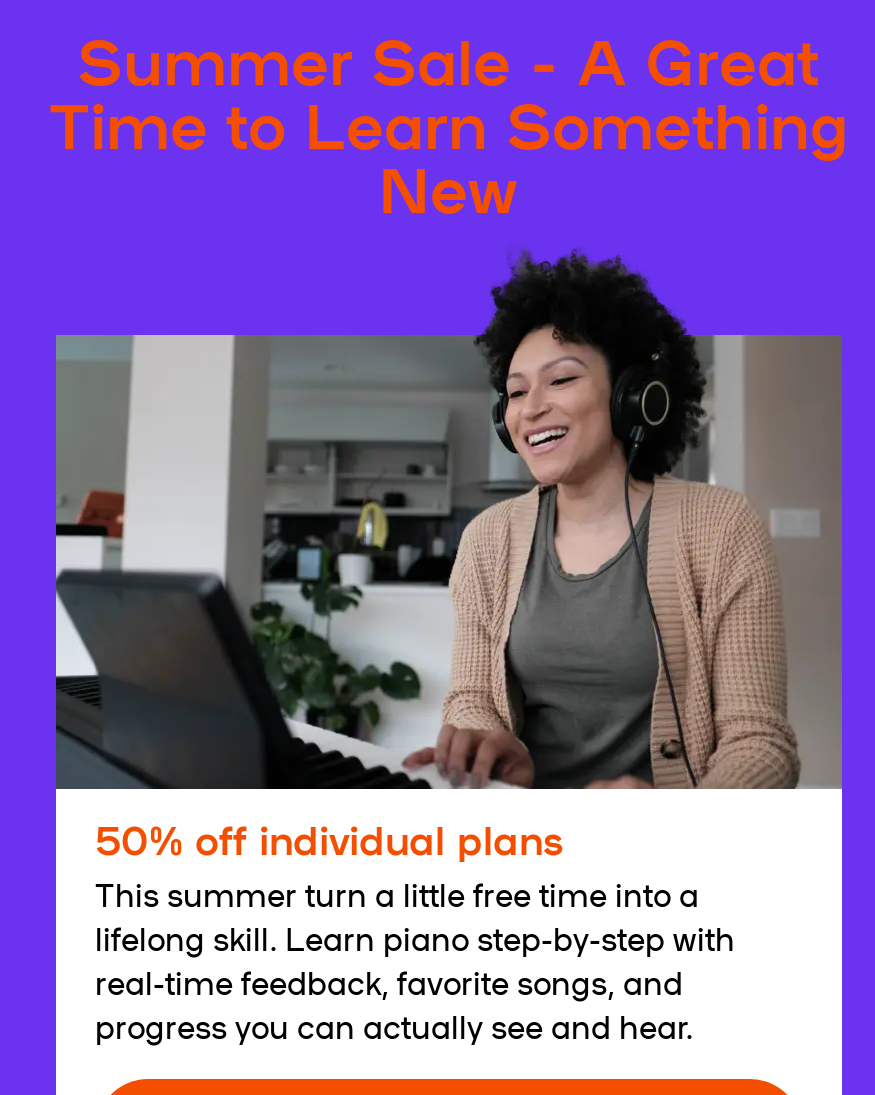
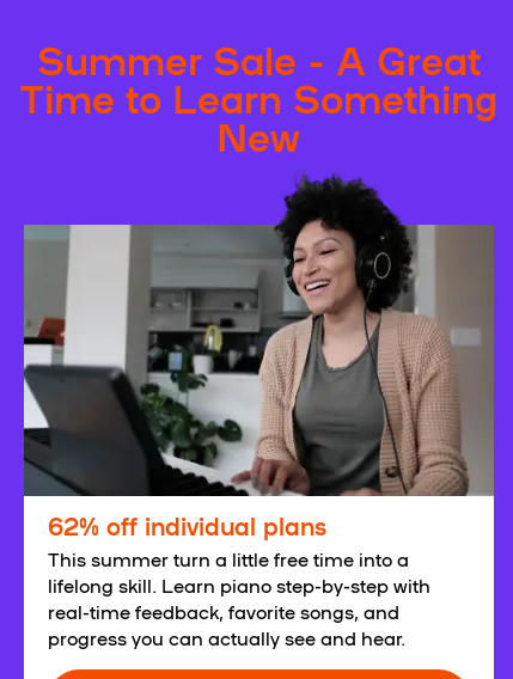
- 50% off individual plans
+ 62% off individual plans
